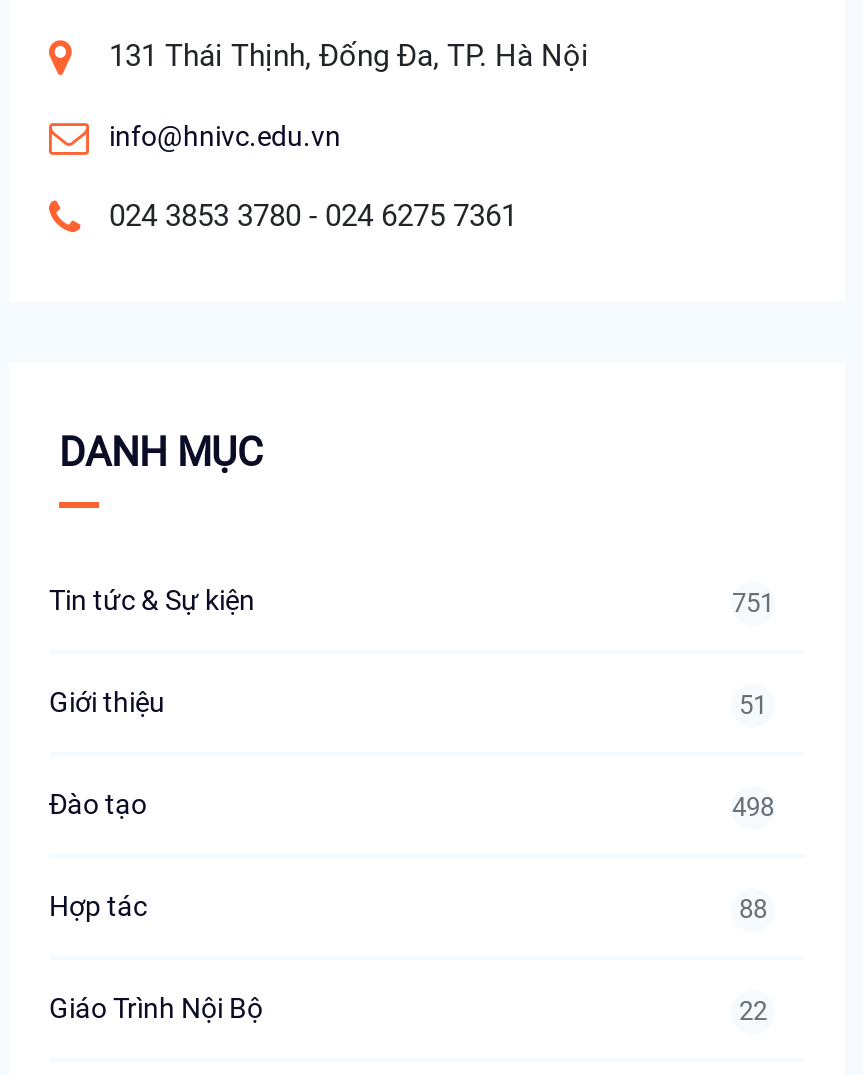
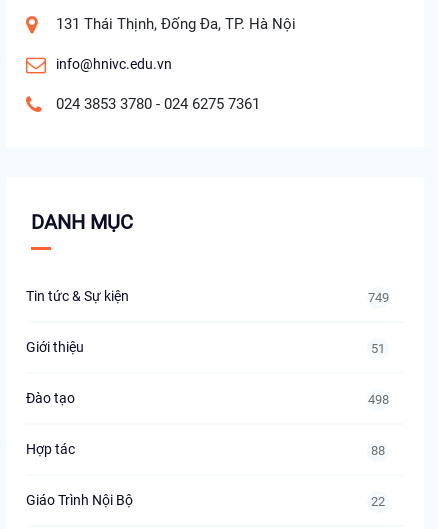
- 751
+ 749
